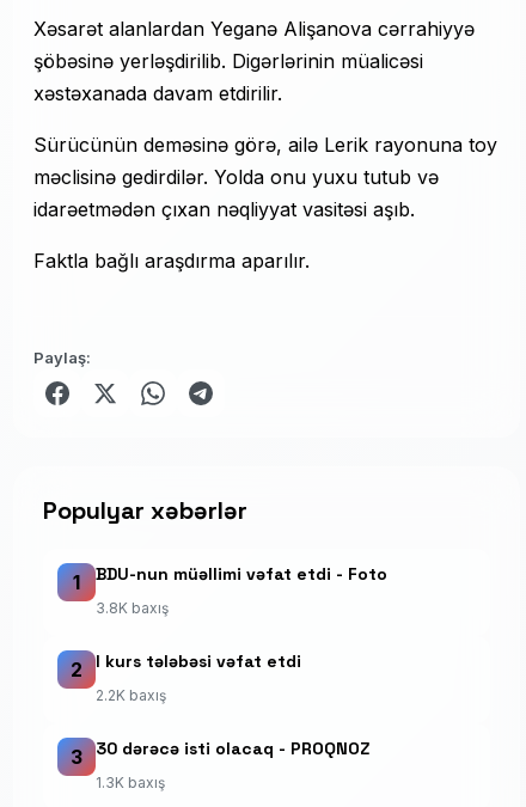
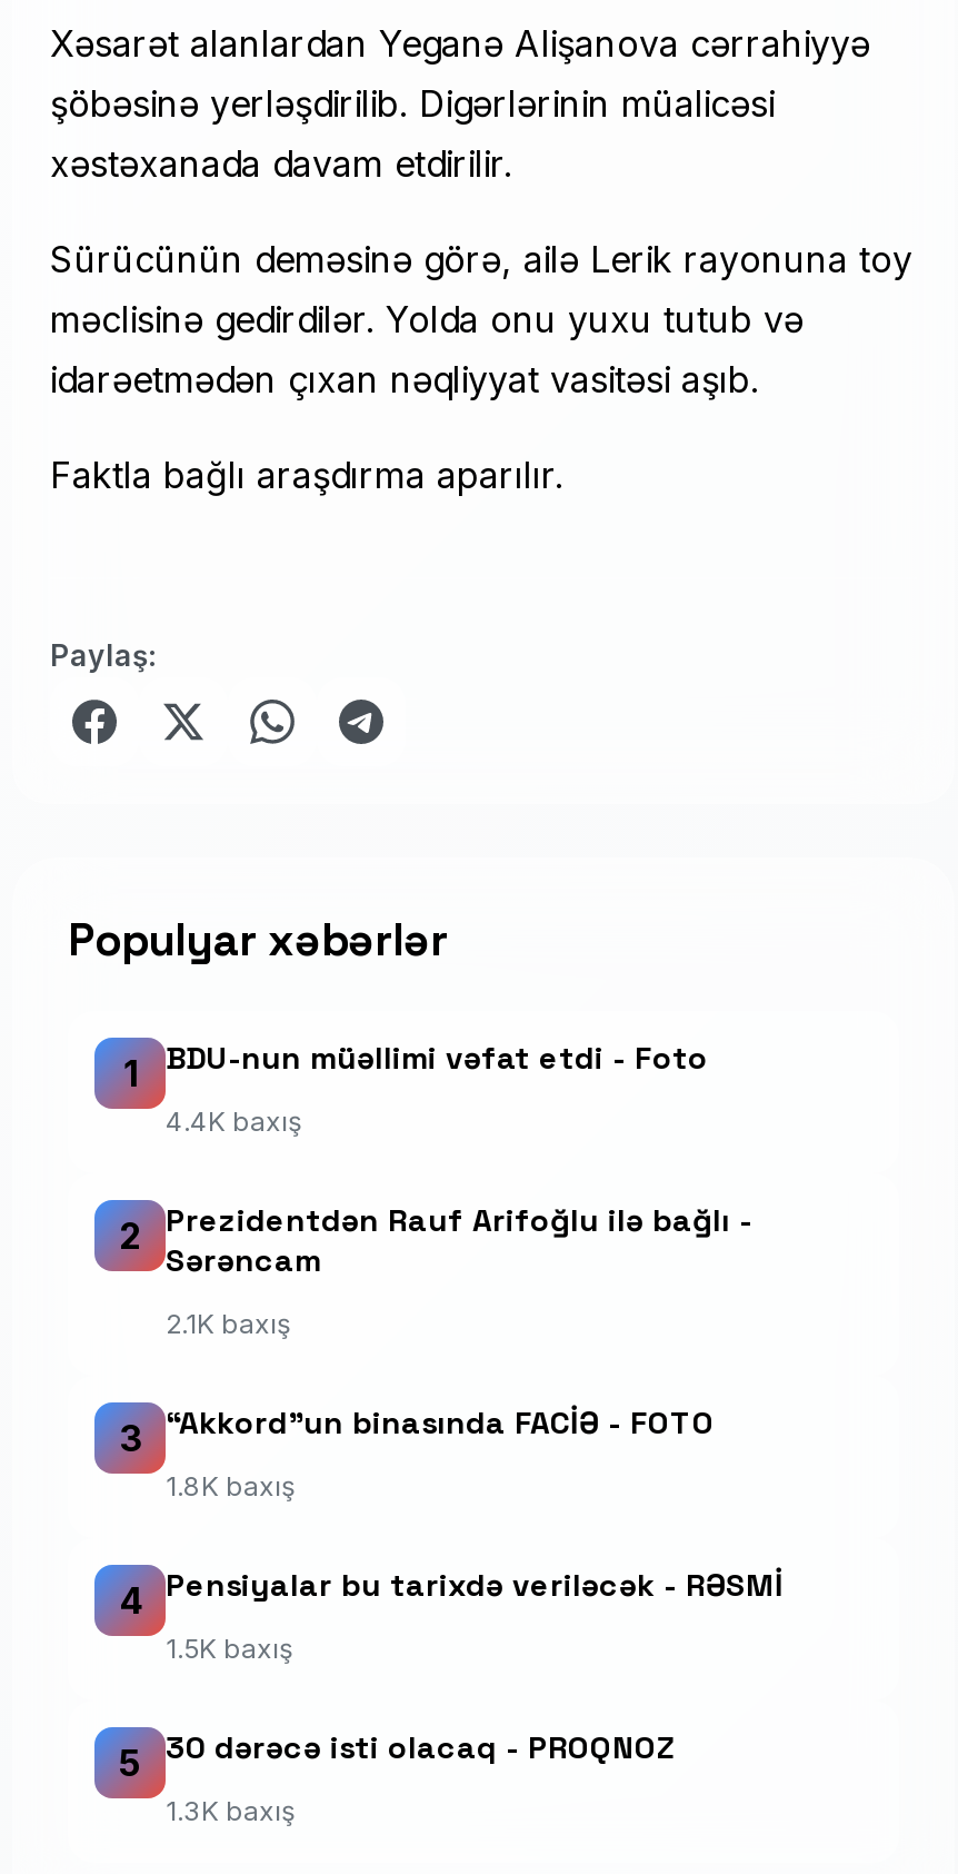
- 3.8K baxış
+ 4.4K baxış

- I kurs tələbəsi vəfat etdi
+ Prezidentdən Rauf Arifoğlu ilə bağlı -
+ Sərəncam

+ “Akkord”un binasında FACİƏ - FOTO
+ 1.8K baxış
+ 4
+ Pensiyalar bu tarixdə veriləcək - RƏSMİ
+ 1.5K baxış
+ 5

- 2.2K baxış
+ 2.1K baxış
